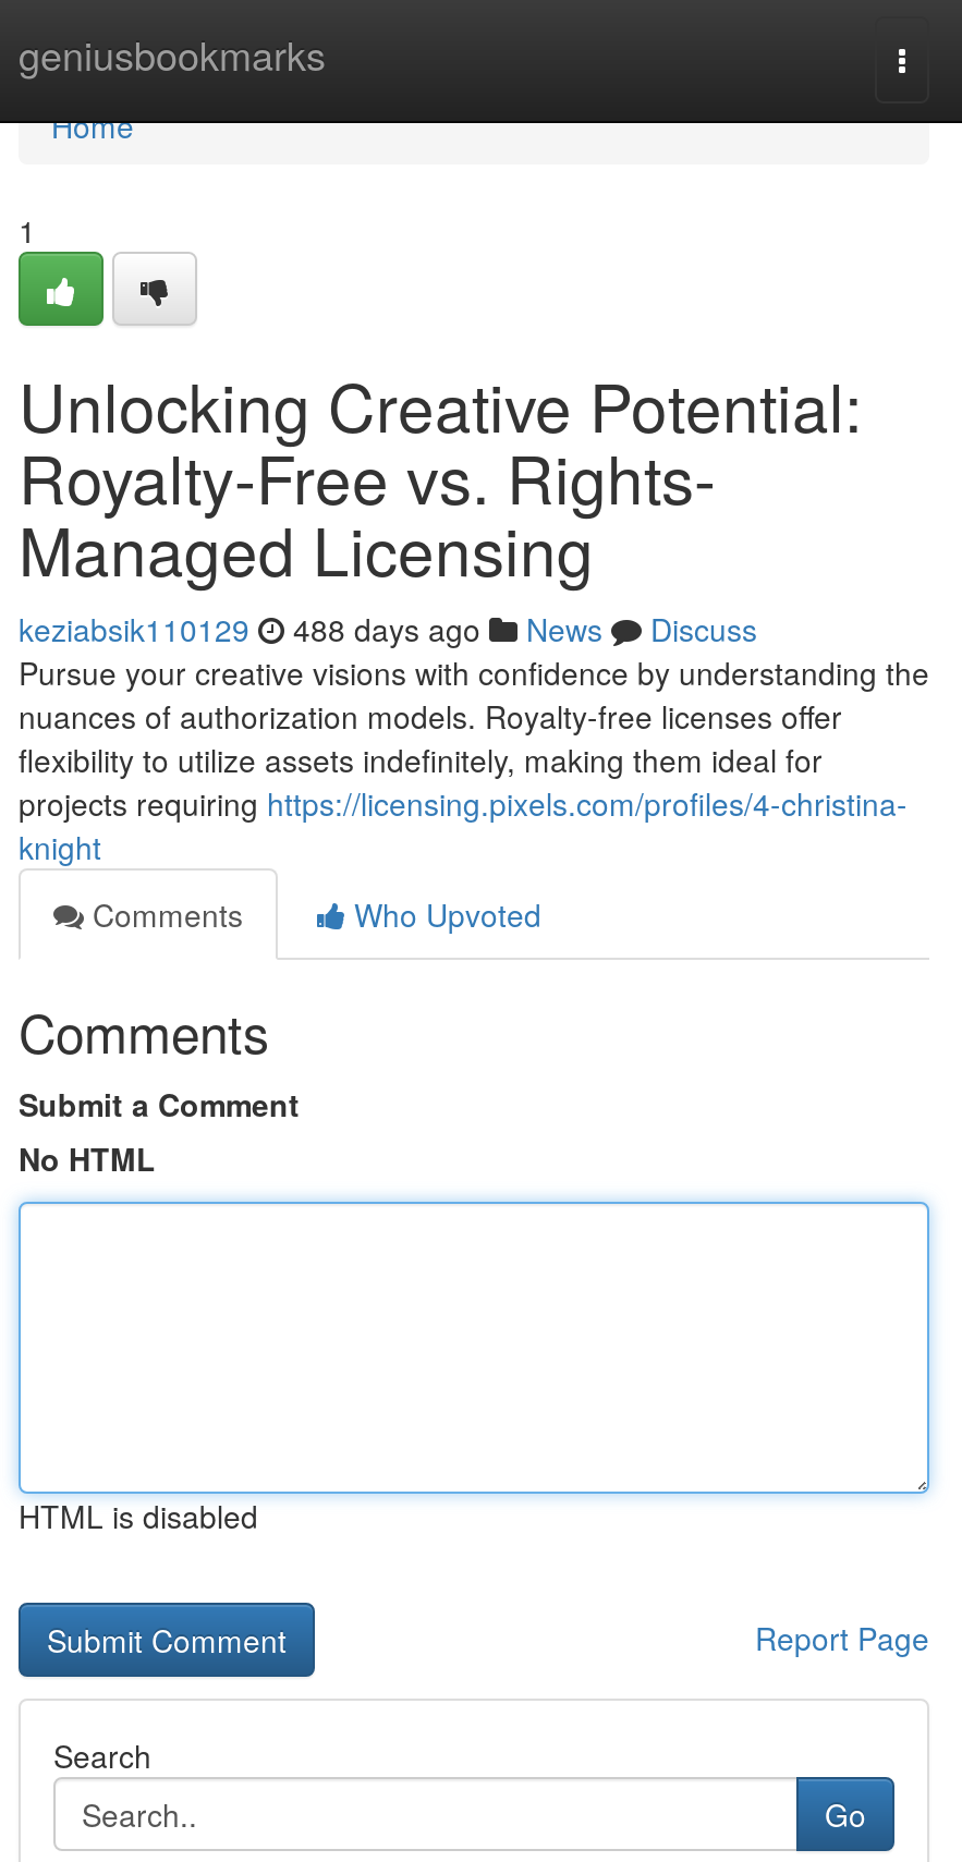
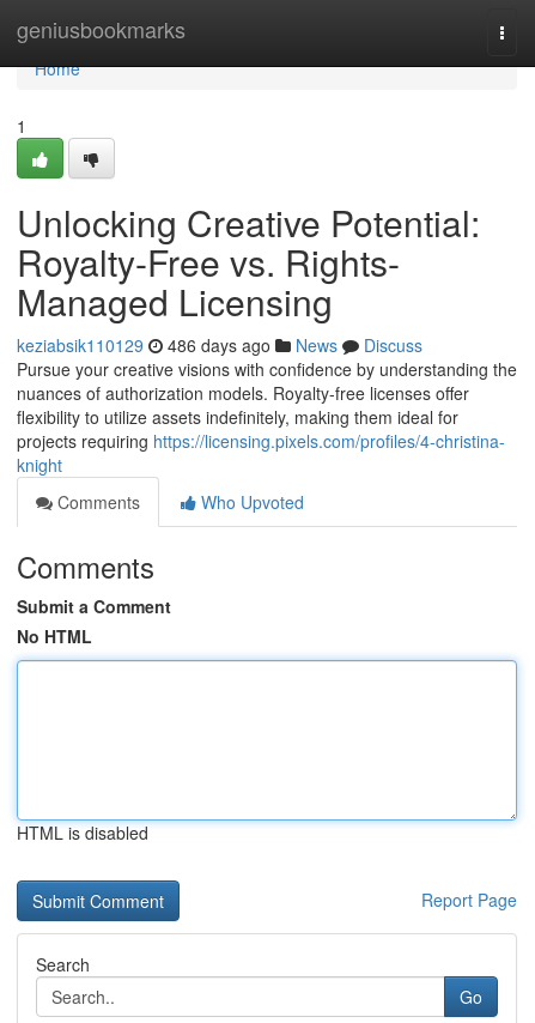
- keziabsik110129 488 days ago News Discuss
+ keziabsik110129 486 days ago News Discuss
